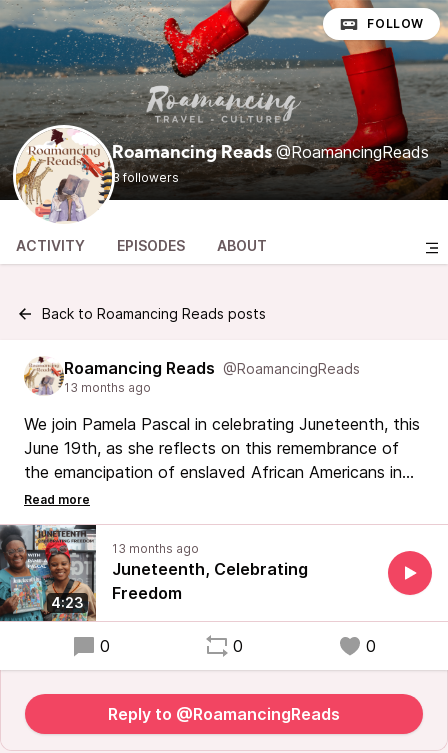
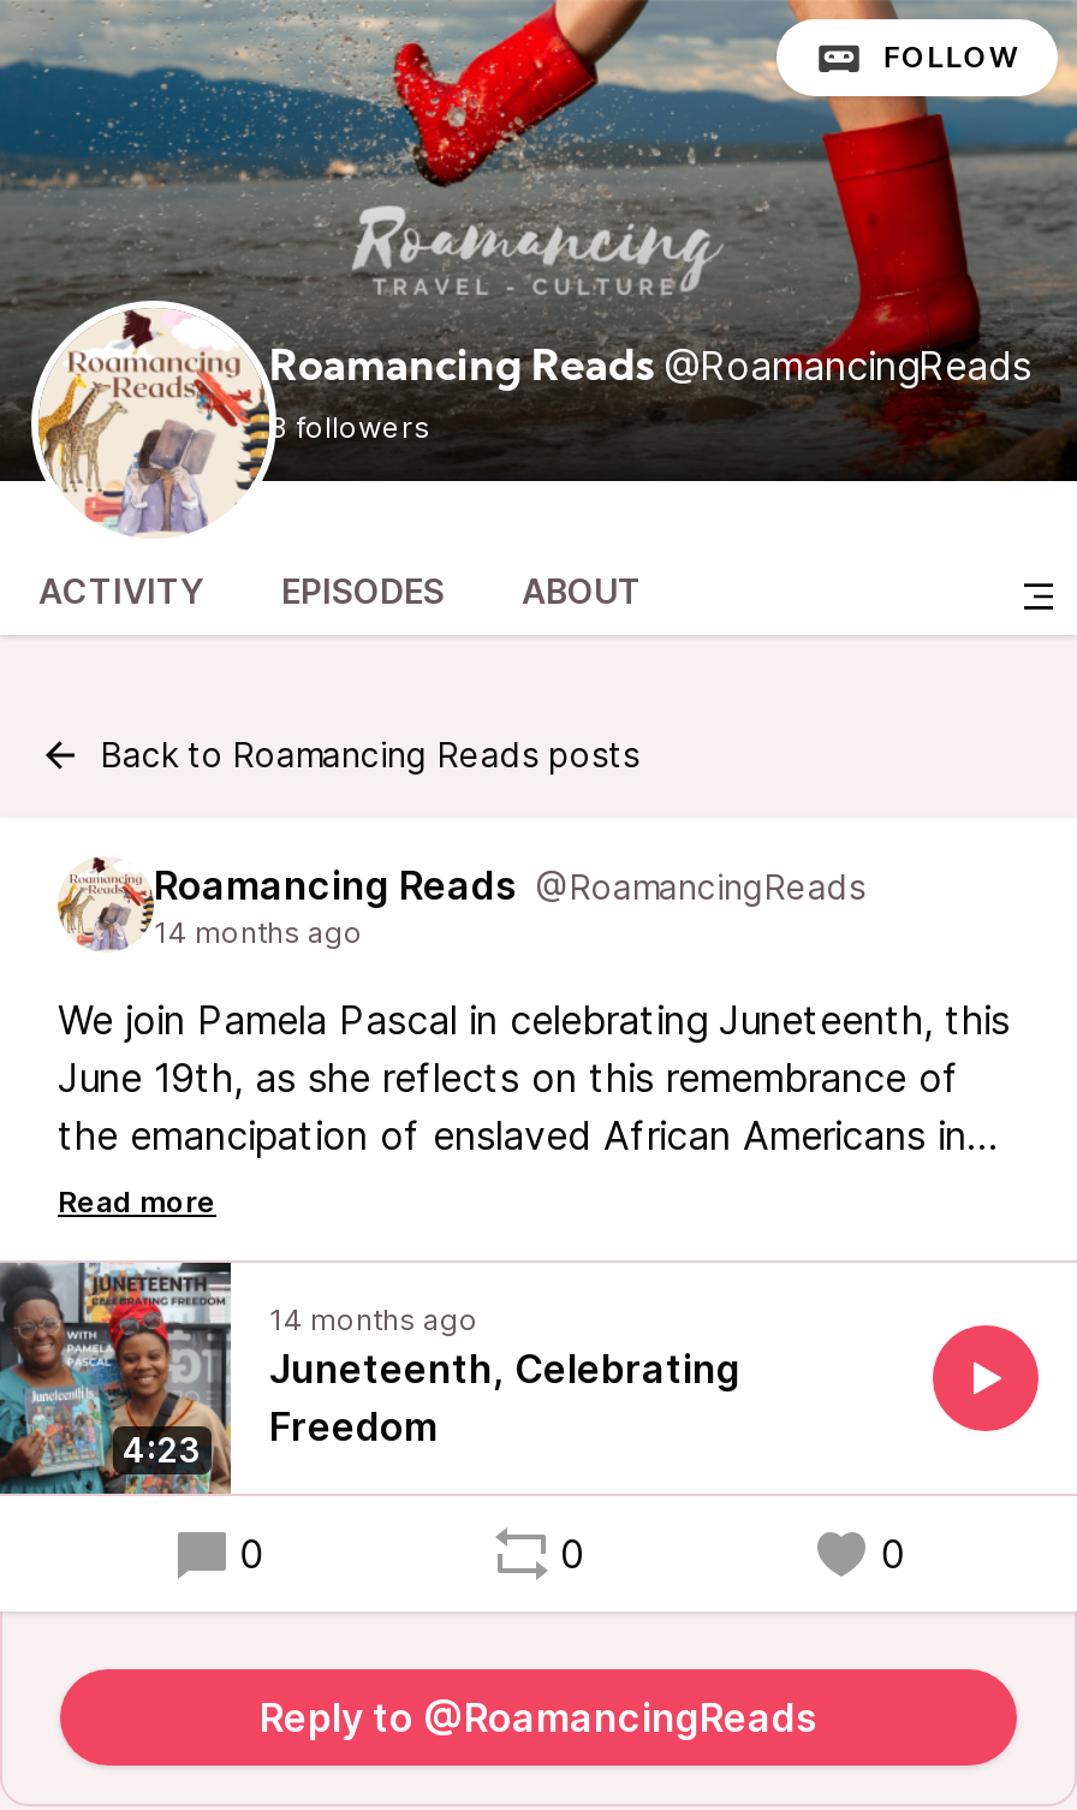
- 13 months ago
+ 14 months ago

- 13 months ago
+ 14 months ago
